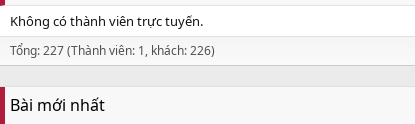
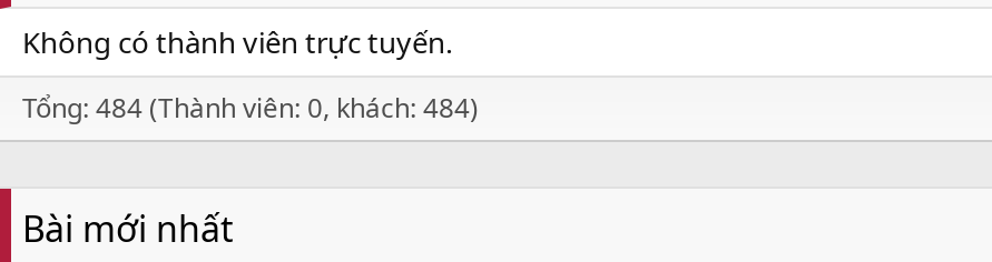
- Tổng: 227 (Thành viên: 1, khách: 226)
+ Tổng: 484 (Thành viên: 0, khách: 484)
